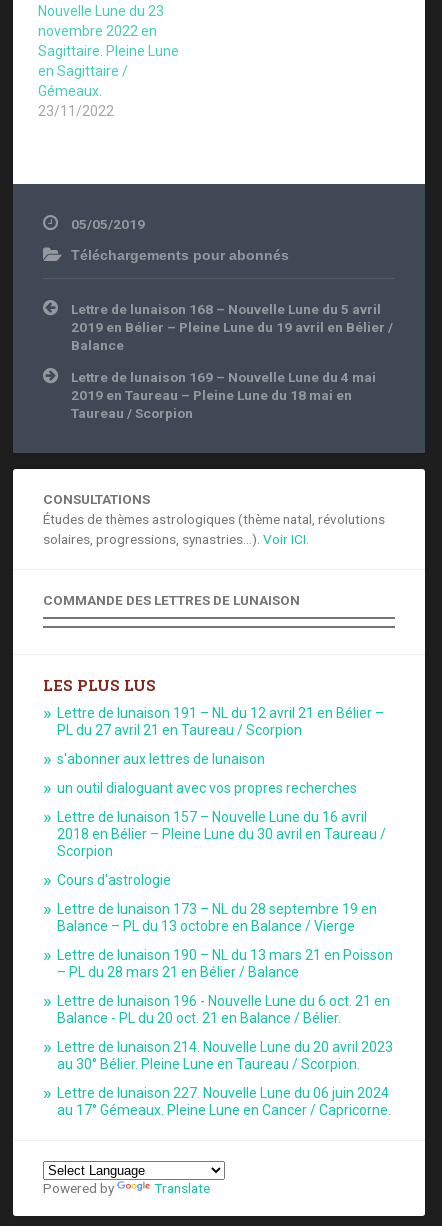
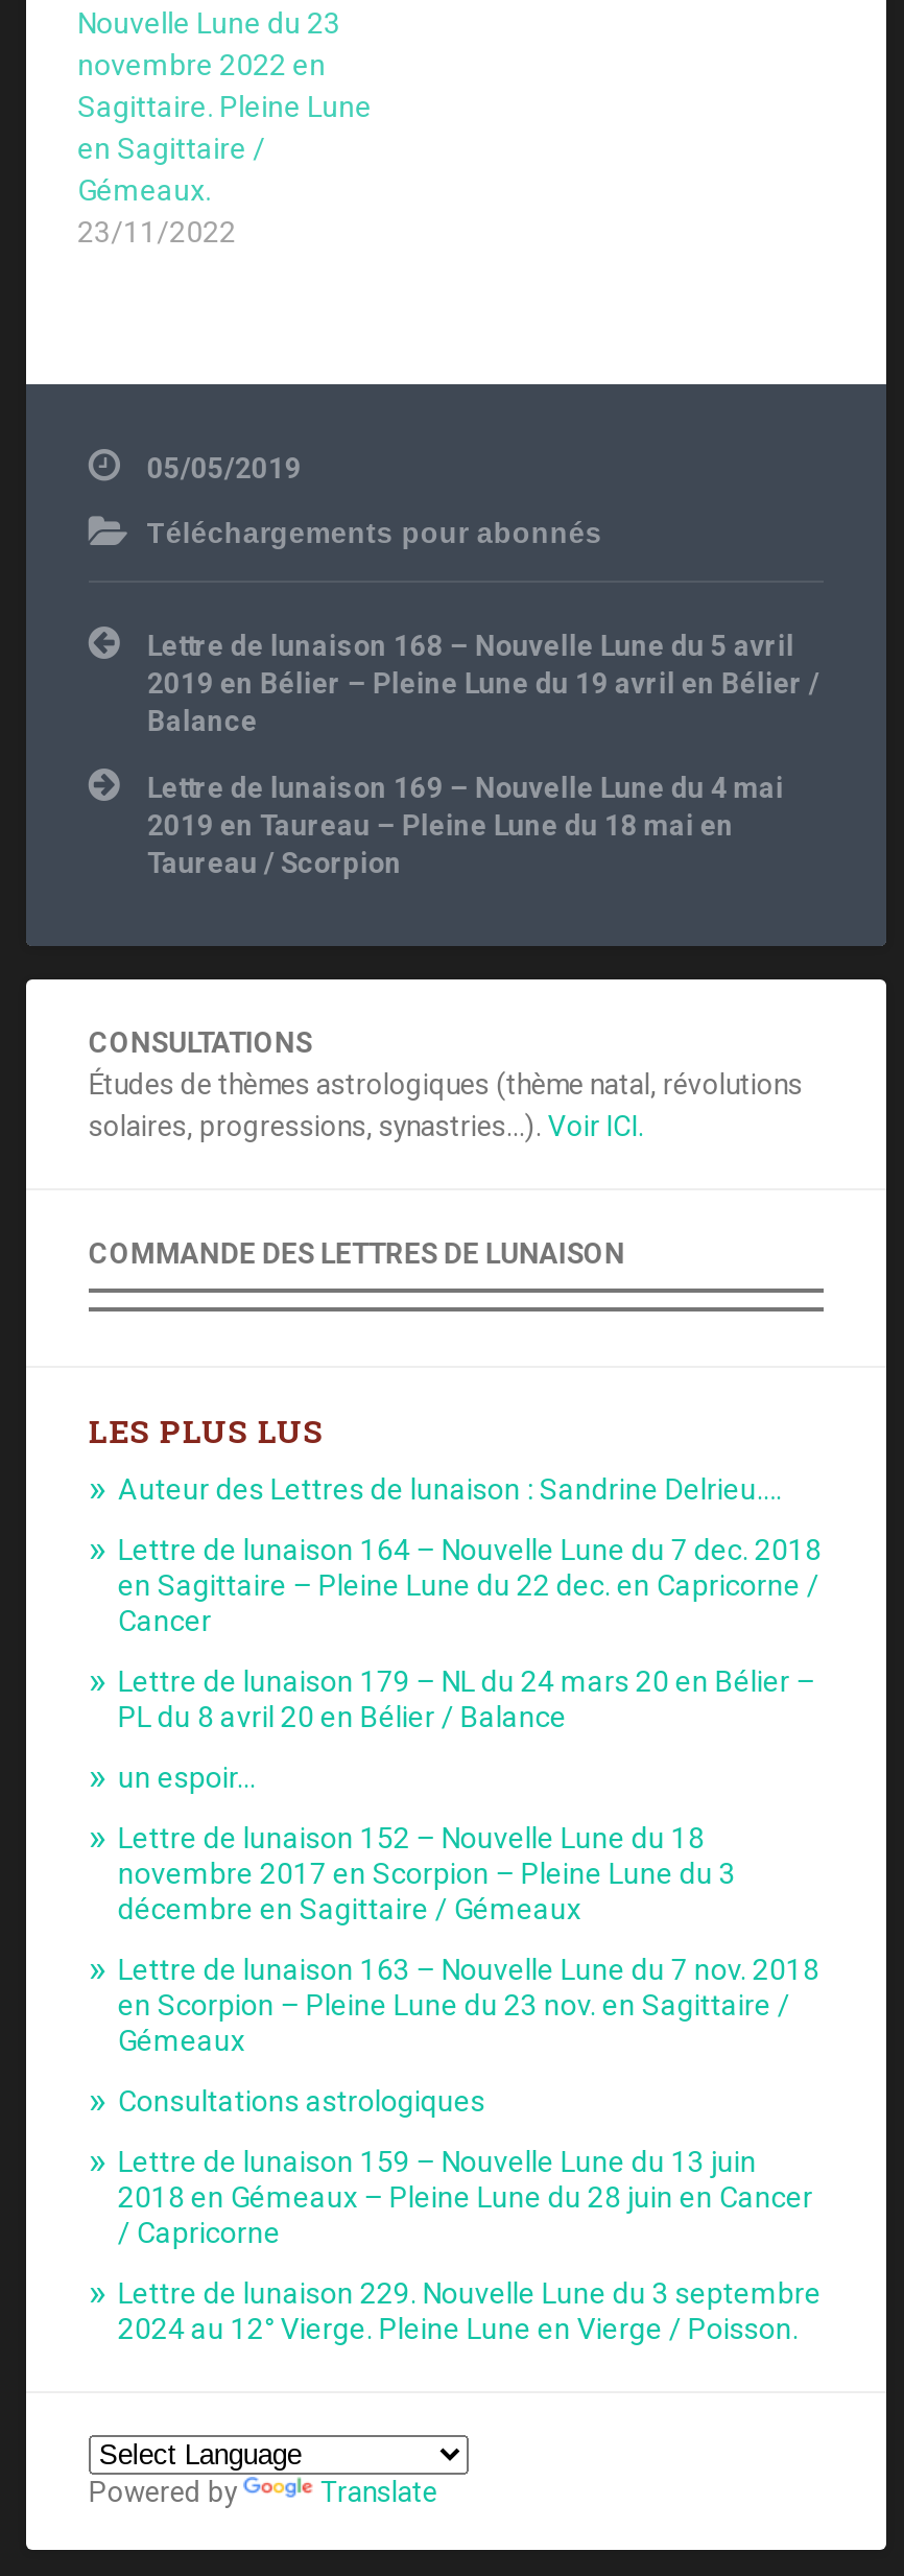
- Lettre de lunaison 191 – NL du 12 avril 21 en Bélier –
- PL du 27 avril 21 en Taureau / Scorpion
- s'abonner aux lettres de lunaison
- un outil dialoguant avec vos propres recherches
- Lettre de lunaison 157 – Nouvelle Lune du 16 avril
- 2018 en Bélier – Pleine Lune du 30 avril en Taureau /
- Scorpion
- Cours d'astrologie
- Lettre de lunaison 173 – NL du 28 septembre 19 en
- Balance – PL du 13 octobre en Balance / Vierge
- Lettre de lunaison 190 – NL du 13 mars 21 en Poisson
- – PL du 28 mars 21 en Bélier / Balance
- Lettre de lunaison 196 - Nouvelle Lune du 6 oct. 21 en
- Balance - PL du 20 oct. 21 en Balance / Bélier.
- Lettre de lunaison 214. Nouvelle Lune du 20 avril 2023
- au 30° Bélier. Pleine Lune en Taureau / Scorpion.
- Lettre de lunaison 227. Nouvelle Lune du 06 juin 2024
- au 17° Gémeaux. Pleine Lune en Cancer / Capricorne.
+ Auteur des Lettres de lunaison : Sandrine Delrieu.…
+ Lettre de lunaison 164 – Nouvelle Lune du 7 dec. 2018
+ en Sagittaire – Pleine Lune du 22 dec. en Capricorne /
+ Cancer
+ Lettre de lunaison 179 – NL du 24 mars 20 en Bélier –
+ PL du 8 avril 20 en Bélier / Balance
+ un espoir...
+ Lettre de lunaison 152 – Nouvelle Lune du 18
+ novembre 2017 en Scorpion – Pleine Lune du 3
+ décembre en Sagittaire / Gémeaux
+ Lettre de lunaison 163 – Nouvelle Lune du 7 nov. 2018
+ en Scorpion – Pleine Lune du 23 nov. en Sagittaire /
+ Gémeaux
+ Consultations astrologiques
+ Lettre de lunaison 159 – Nouvelle Lune du 13 juin
+ 2018 en Gémeaux – Pleine Lune du 28 juin en Cancer
+ / Capricorne
+ Lettre de lunaison 229. Nouvelle Lune du 3 septembre
+ 2024 au 12° Vierge. Pleine Lune en Vierge / Poisson.
